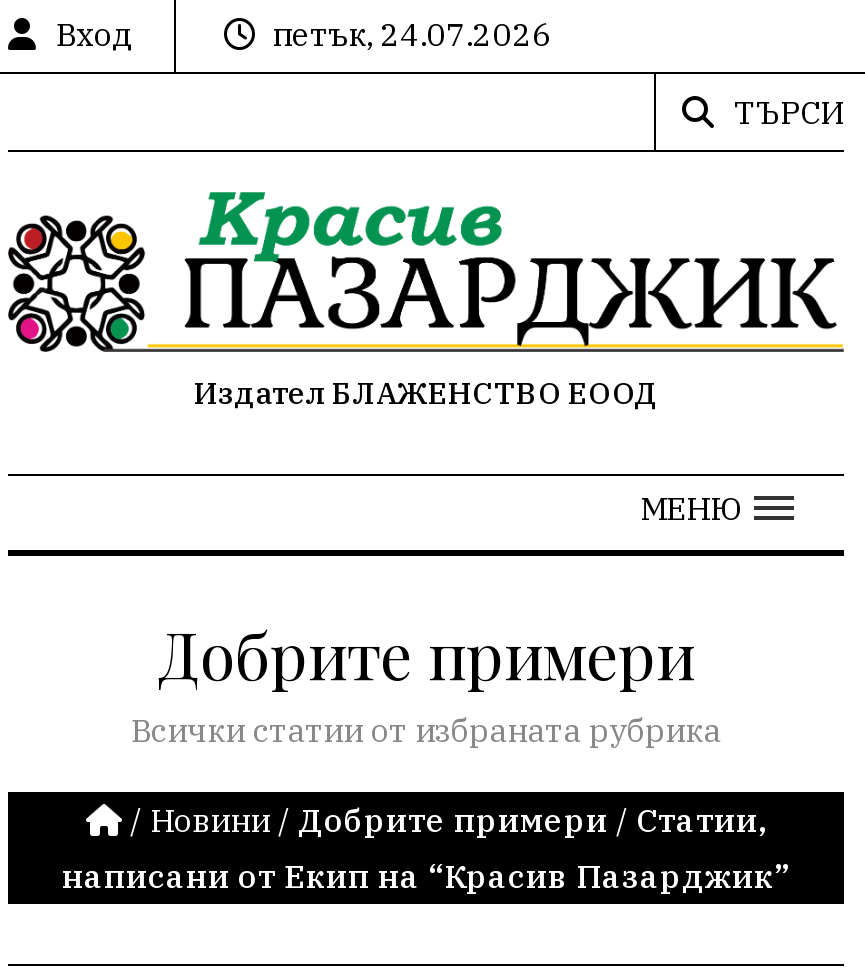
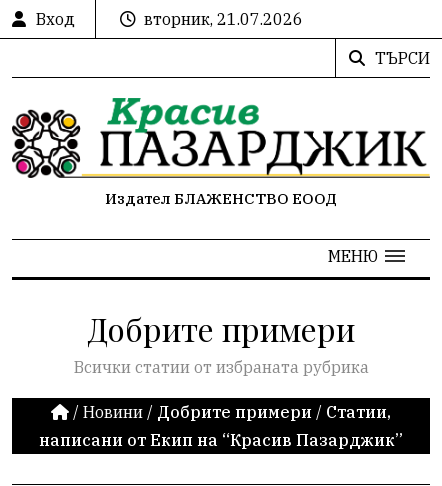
- петък, 24.07.2026
+ вторник, 21.07.2026
